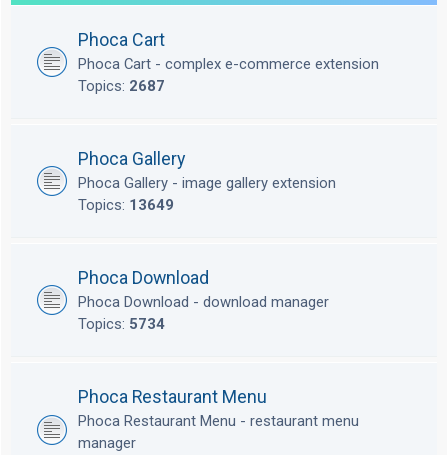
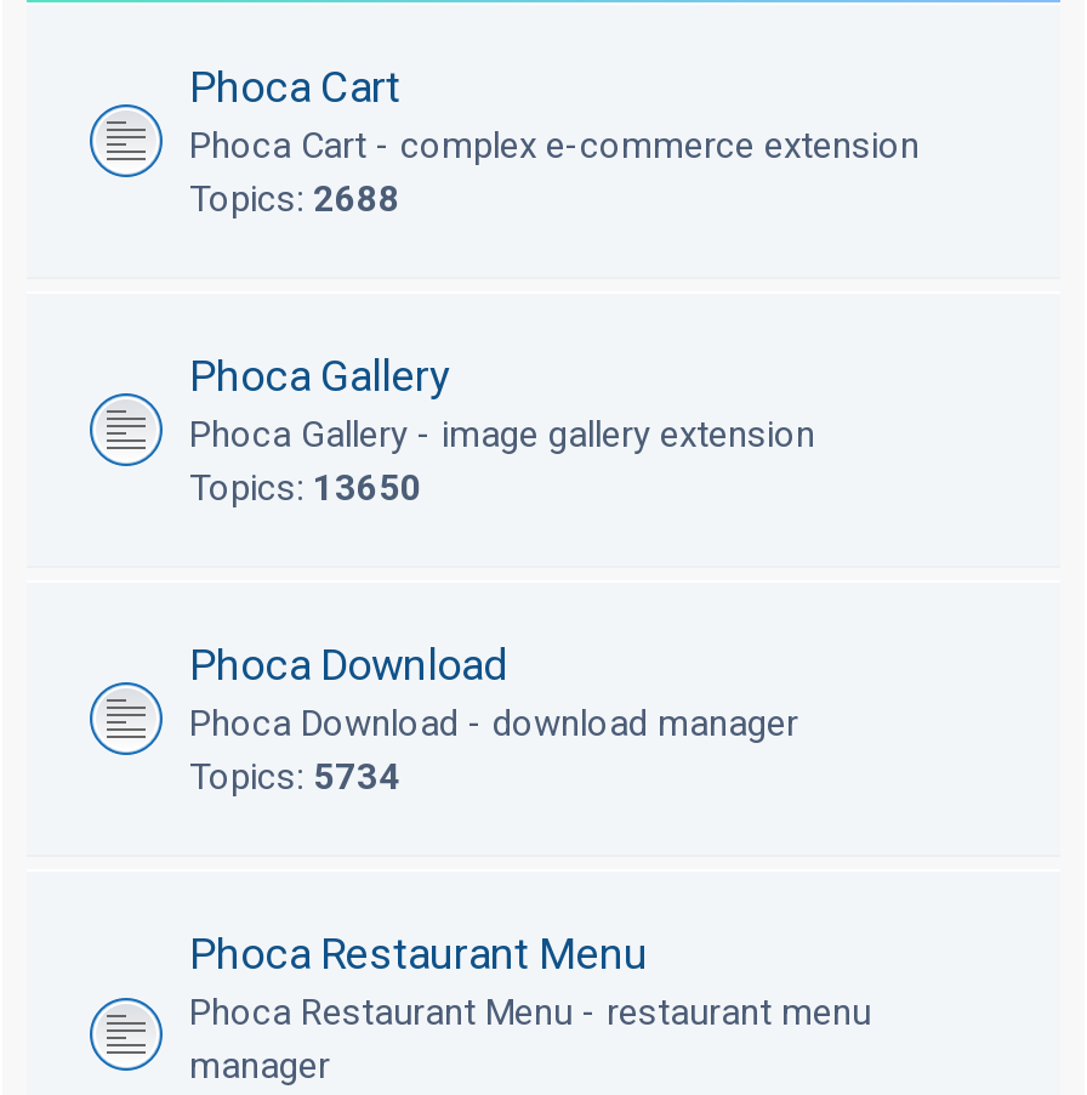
- Topics: 2687
+ Topics: 2688

- Topics: 13649
+ Topics: 13650
